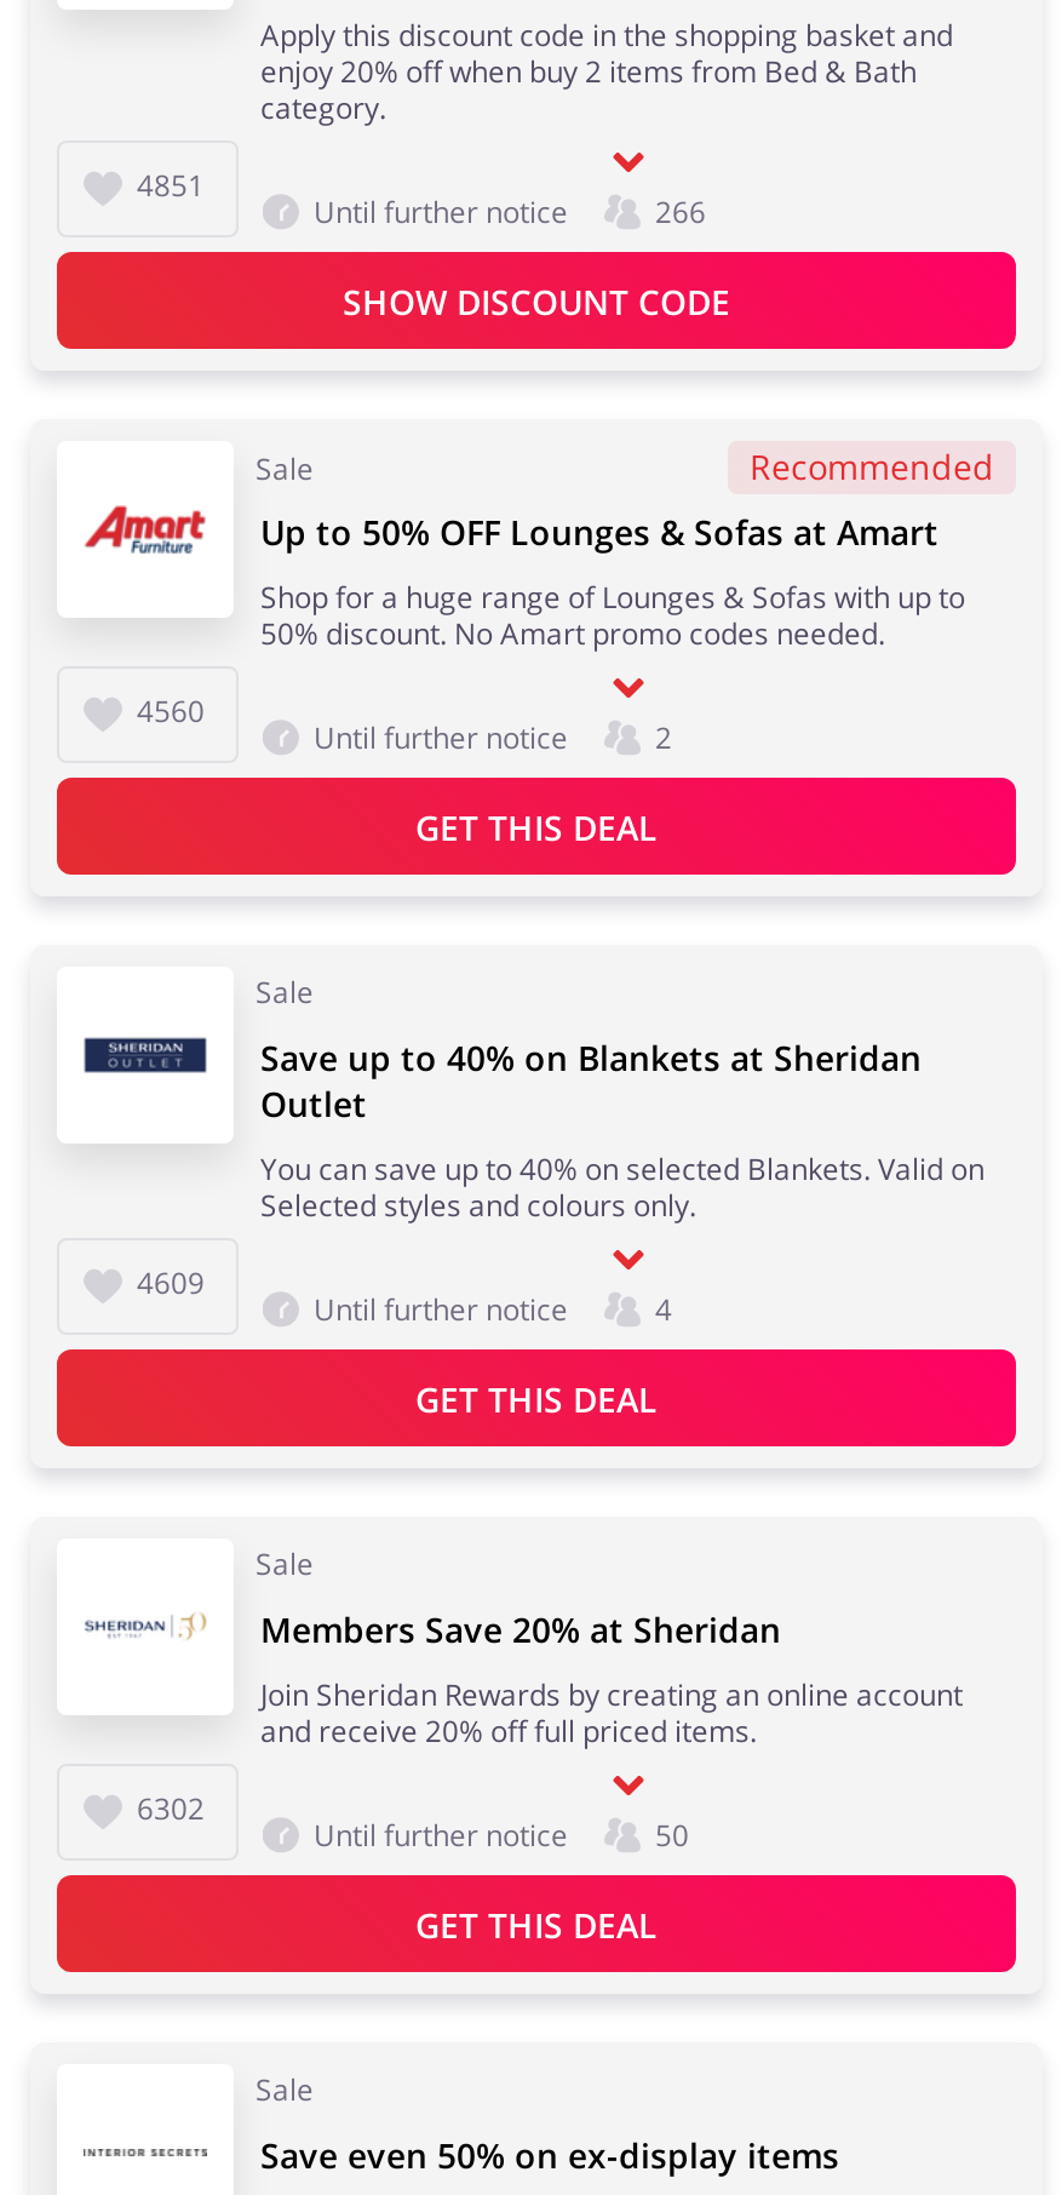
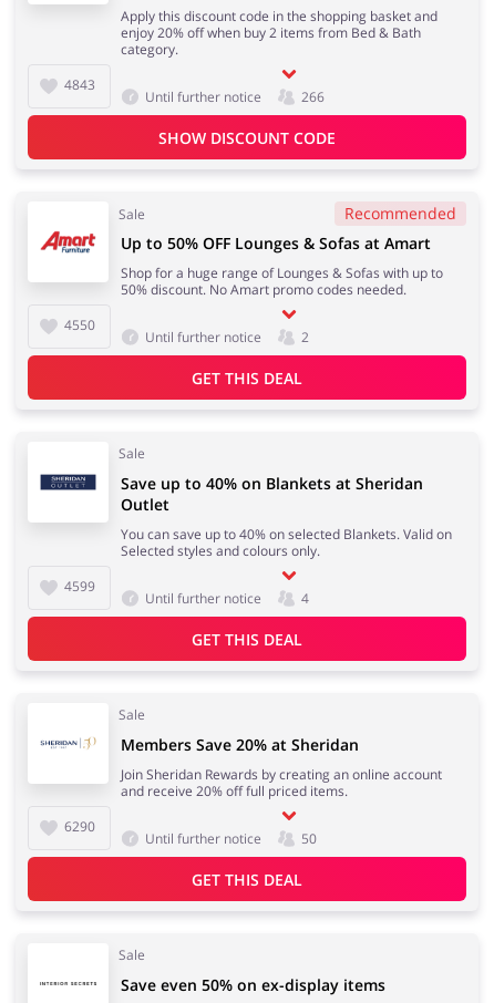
- 4851
+ 4843

- 4560
+ 4550

- 4609
+ 4599

- 6302
+ 6290
